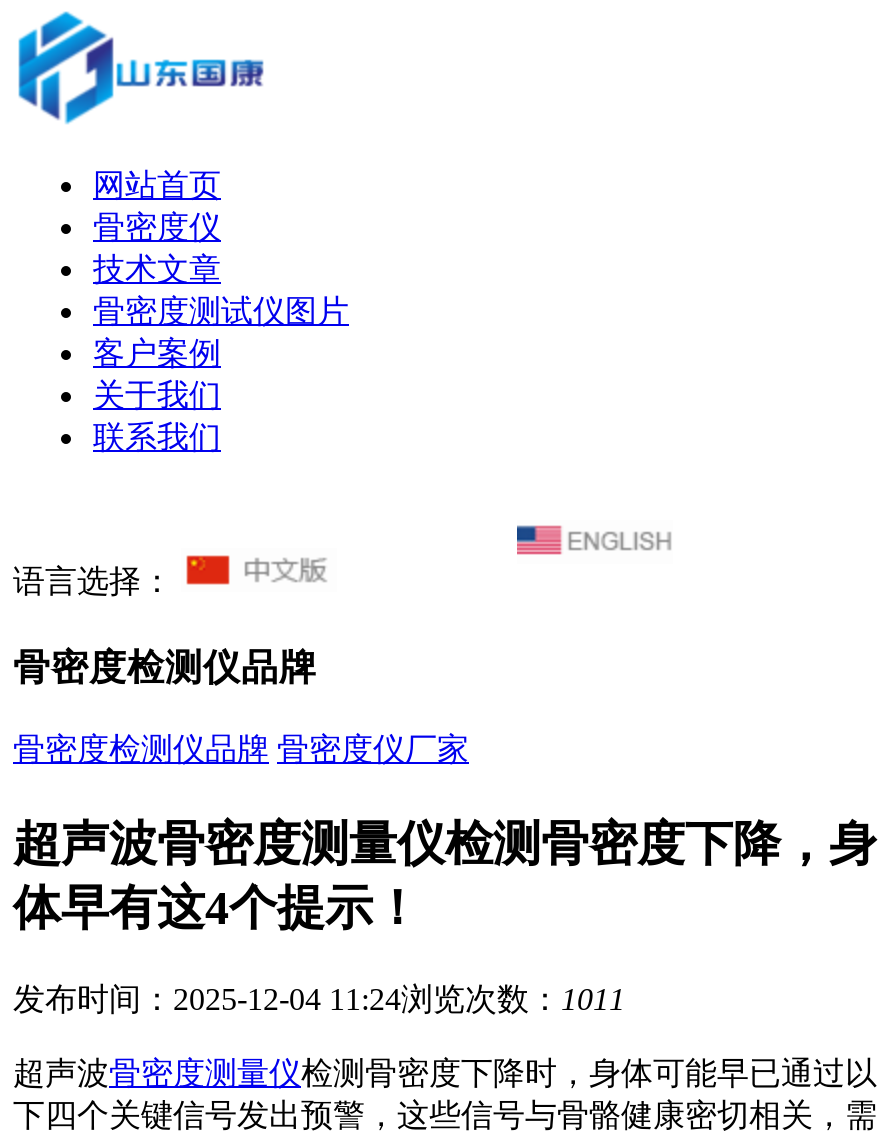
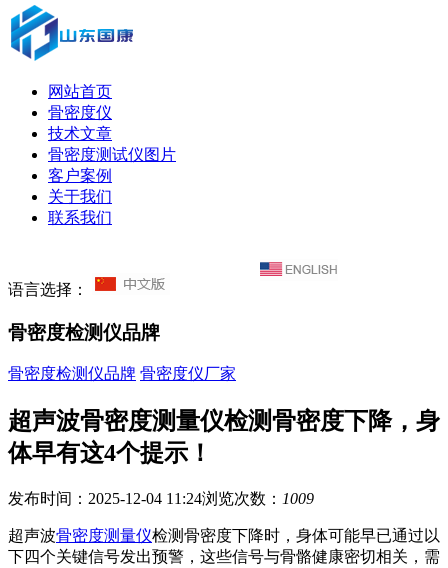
- 发布时间：2025-12-04 11:24浏览次数：1011
+ 发布时间：2025-12-04 11:24浏览次数：1009
